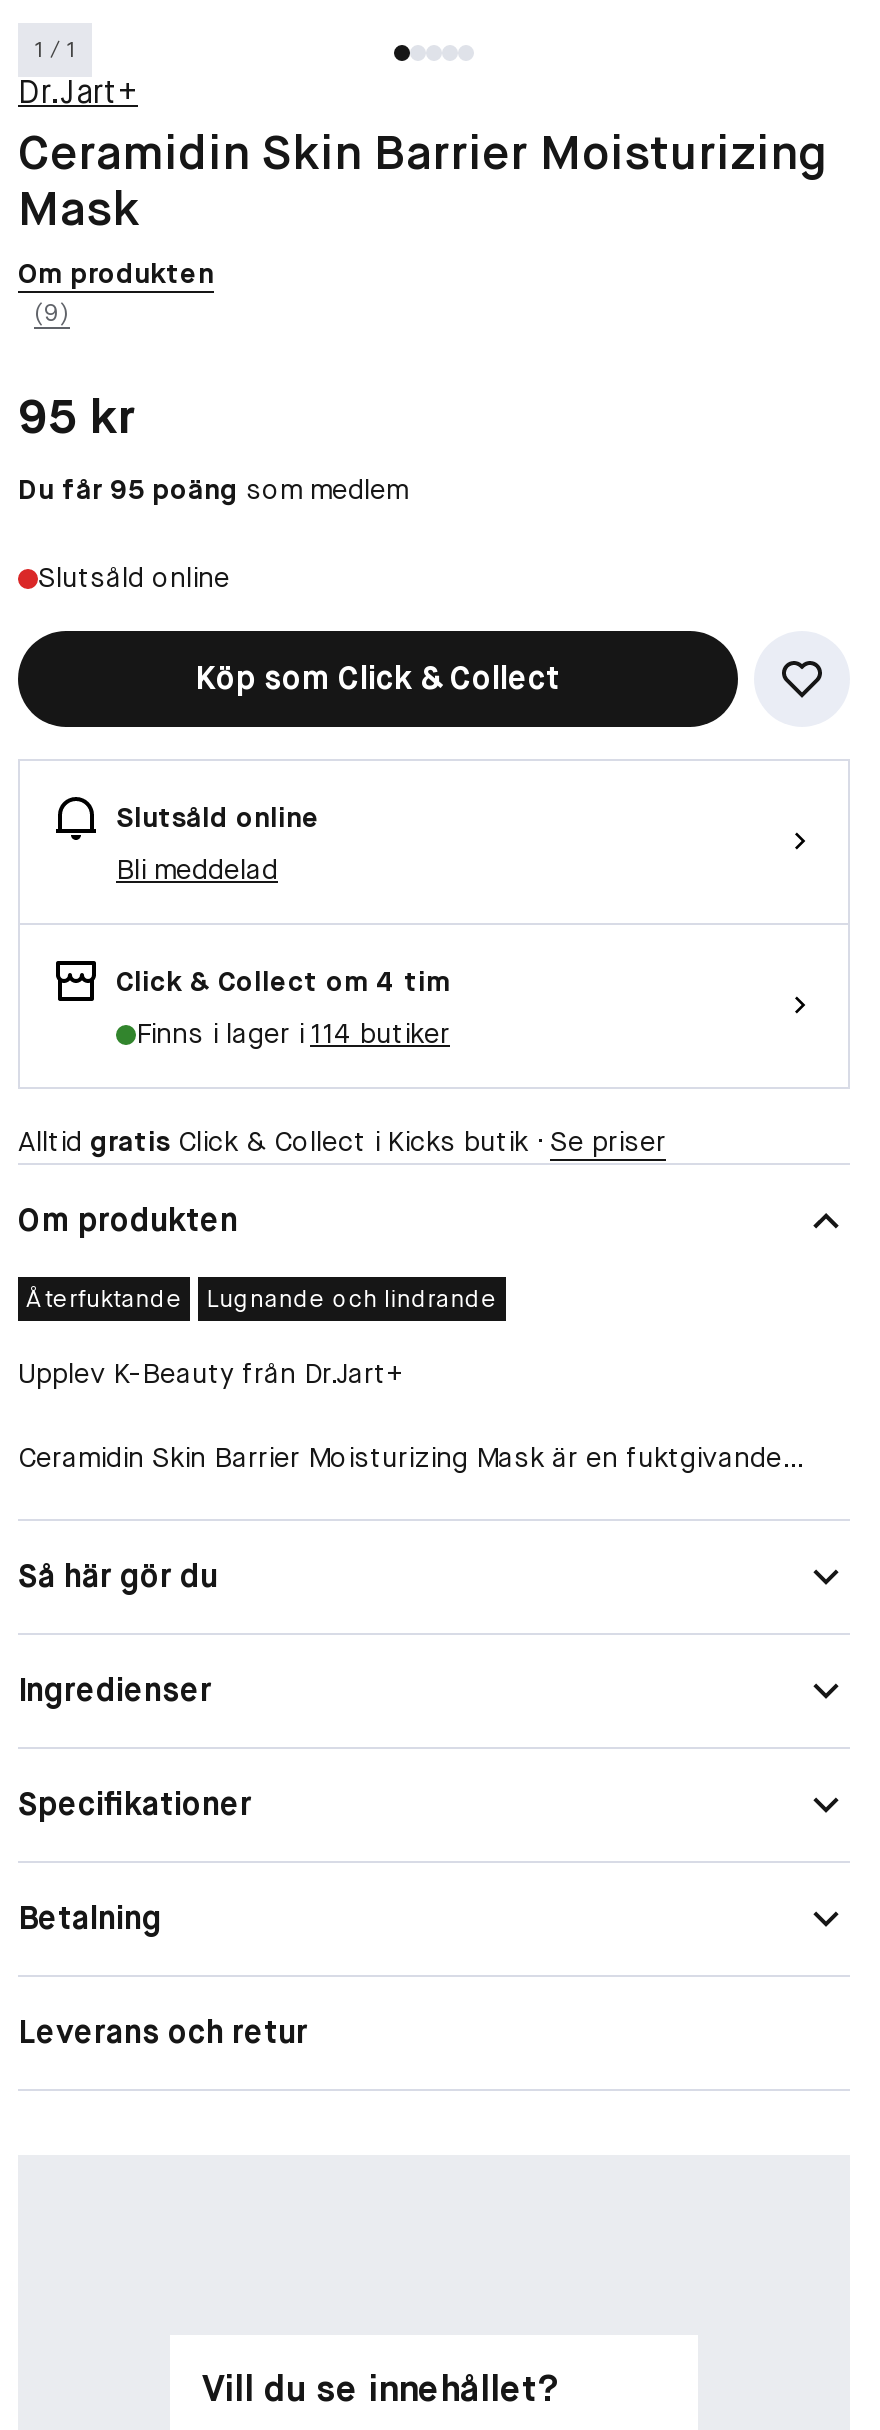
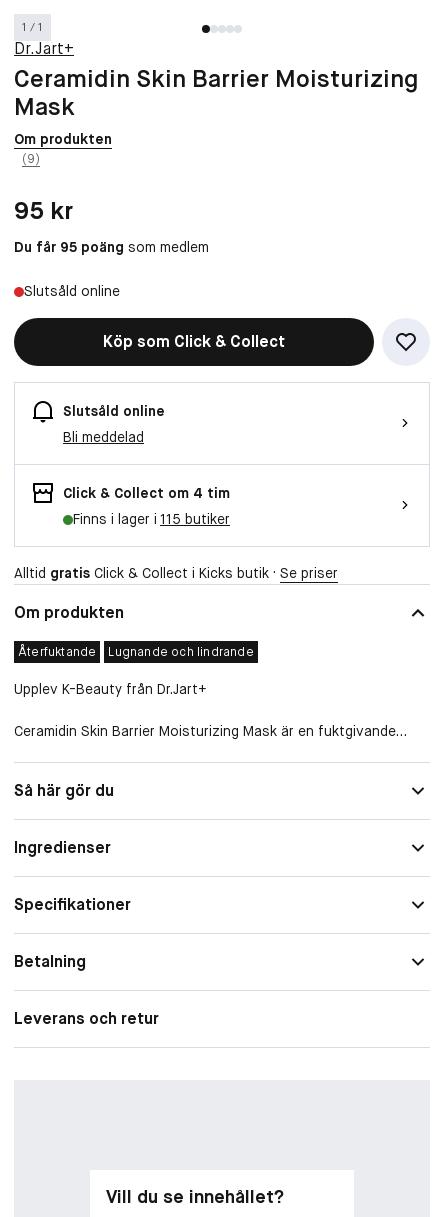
- Finns i lager i 114 butiker
+ Finns i lager i 115 butiker
